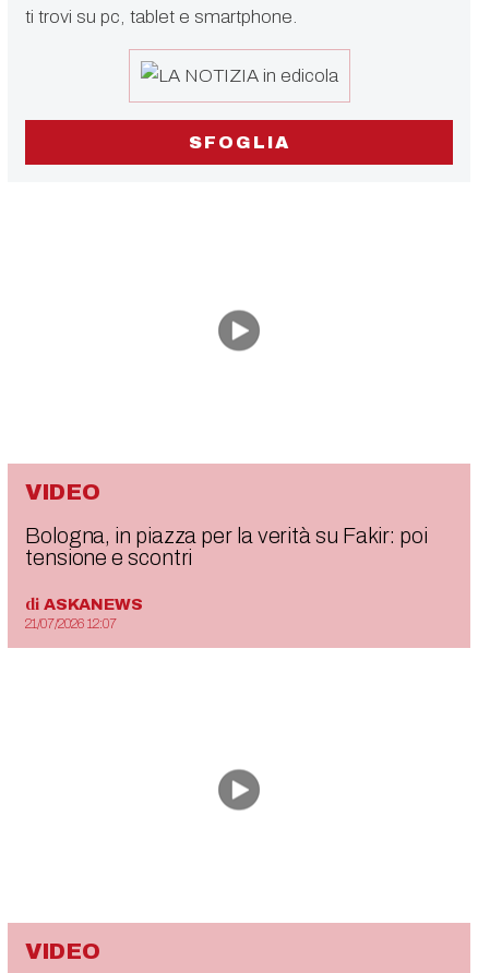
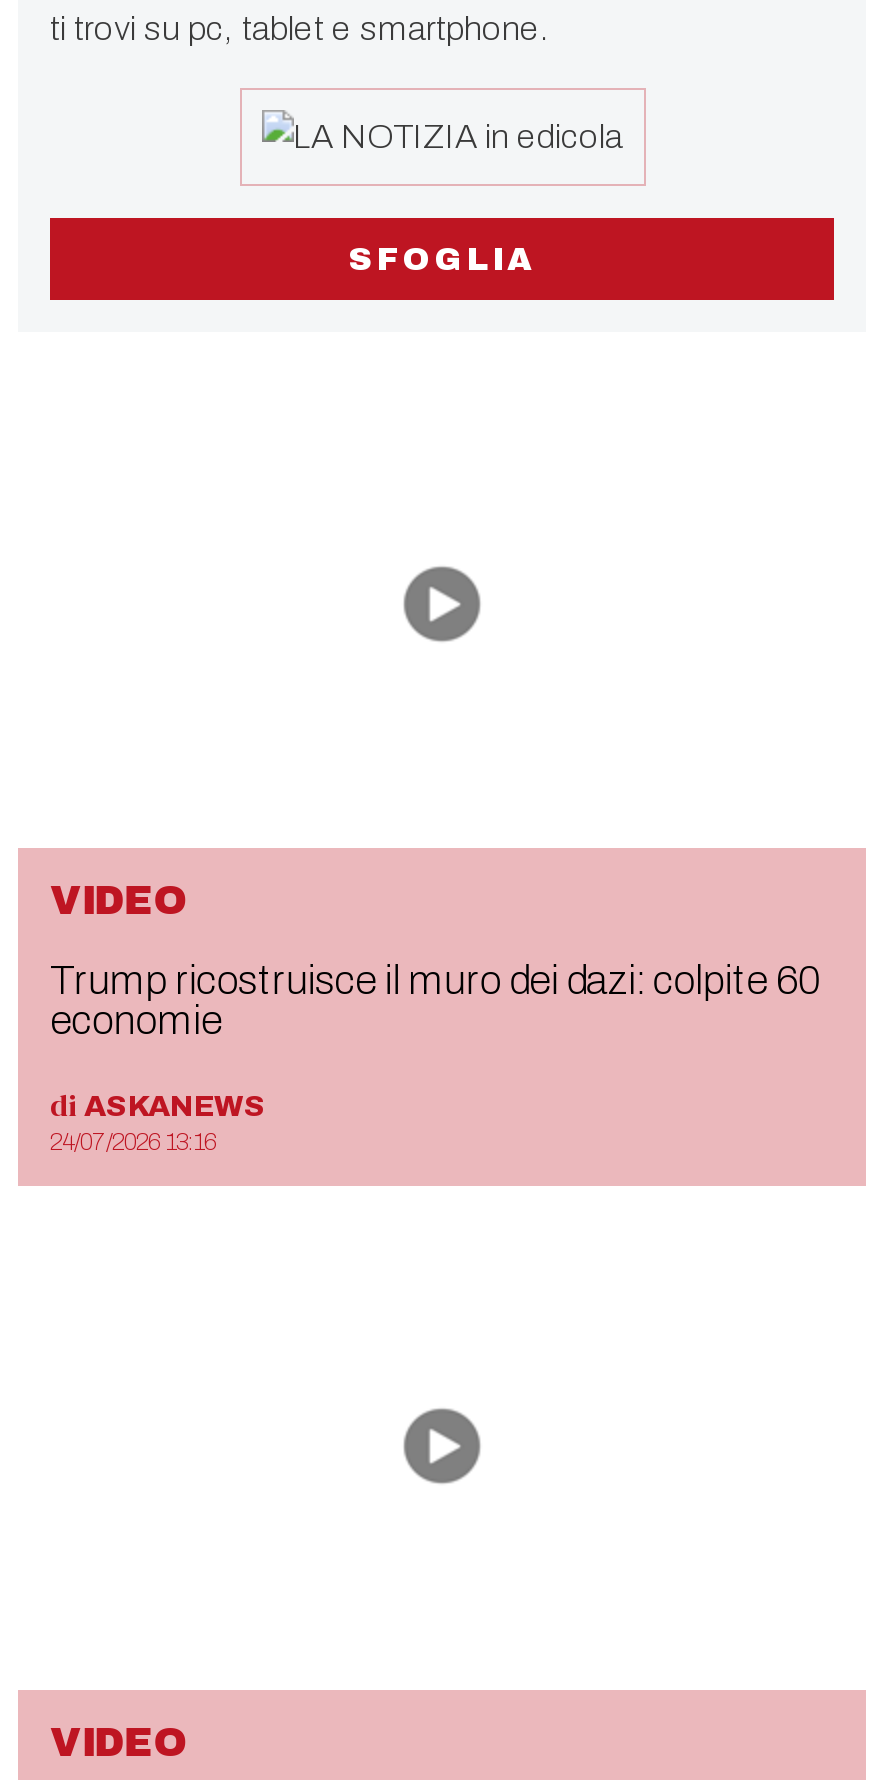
- Bologna, in piazza per la verità su Fakir: poi
- tensione e scontri
+ Trump ricostruisce il muro dei dazi: colpite 60
+ economie

- 21/07/2026 12:07
+ 24/07/2026 13:16
